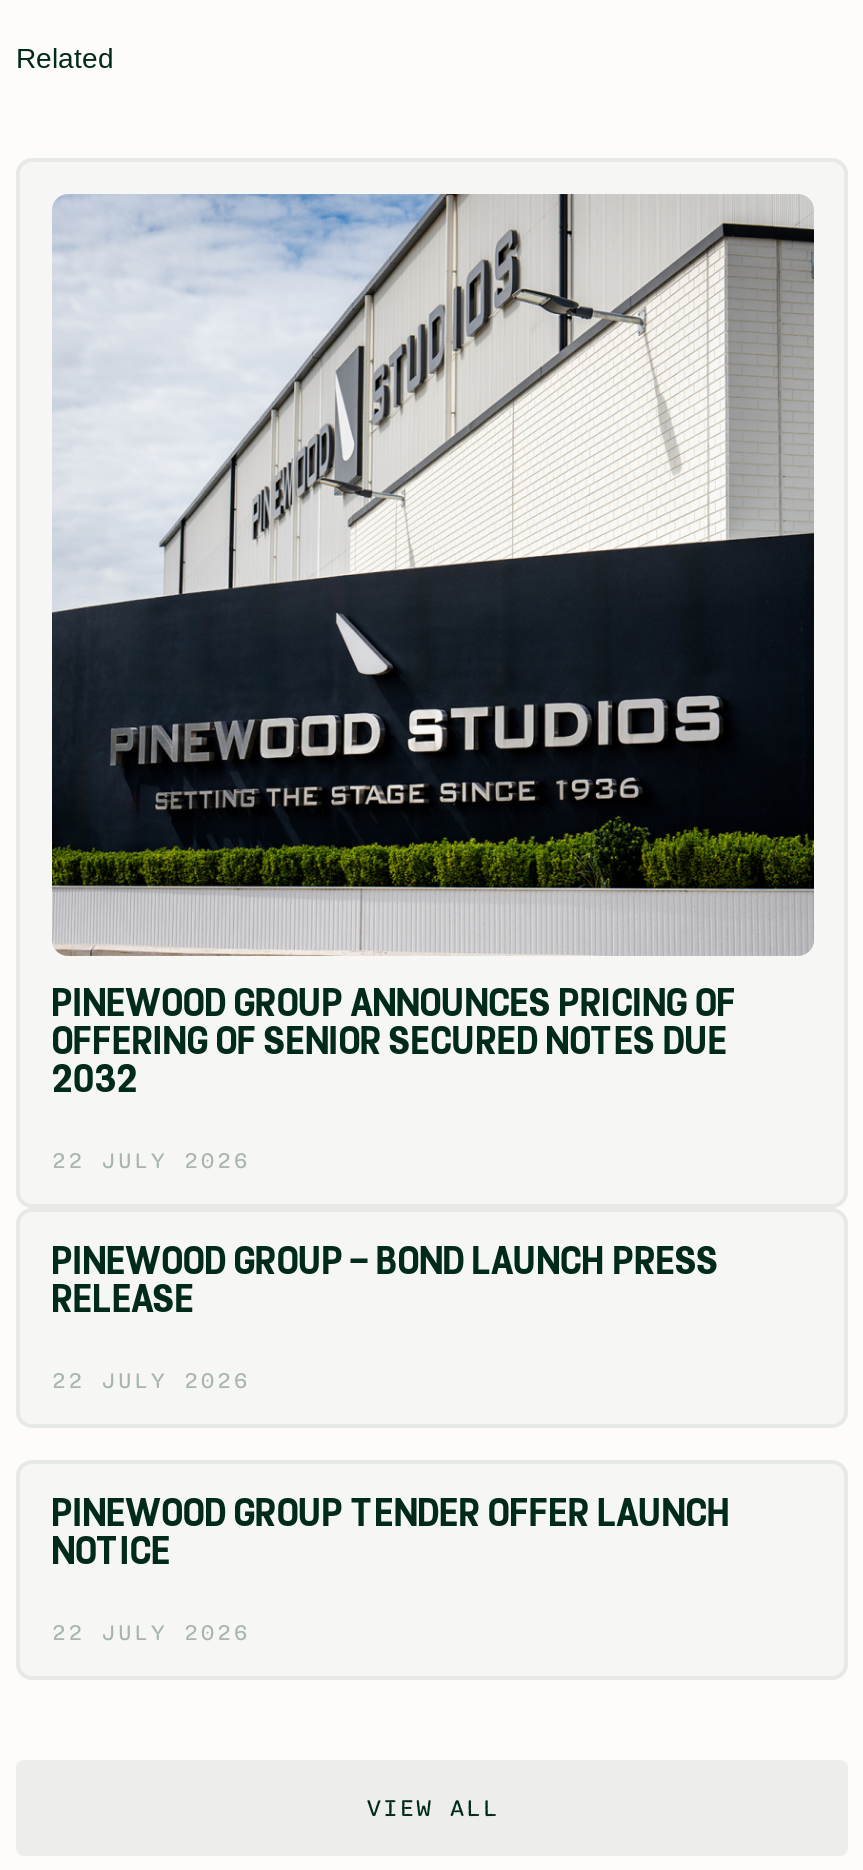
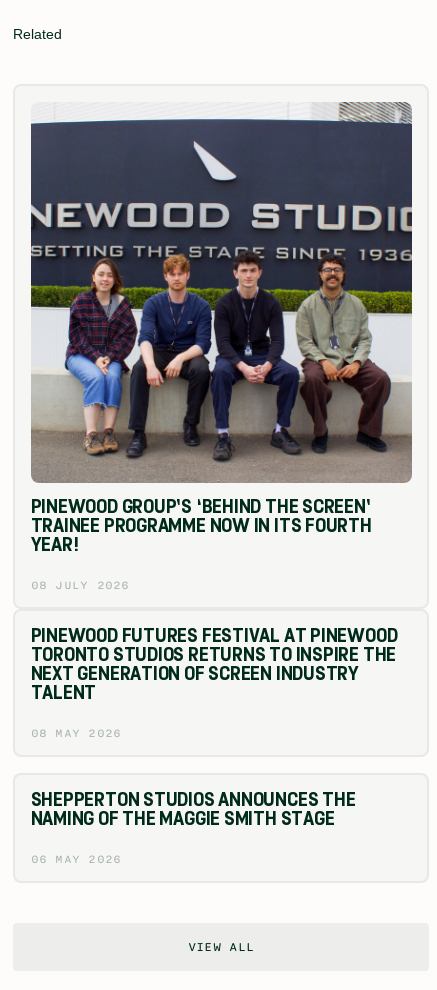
- [image]
- PINEWOOD GROUP ANNOUNCES PRICING OF
- OFFERING OF SENIOR SECURED NOTES DUE
- 2032
+ [image]
+ PINEWOOD GROUP’S ‘BEHIND THE SCREEN’
+ TRAINEE PROGRAMME NOW IN ITS FOURTH
+ YEAR!

- 22 JULY 2026
+ 08 JULY 2026

- PINEWOOD GROUP – BOND LAUNCH PRESS
- RELEASE
+ PINEWOOD FUTURES FESTIVAL AT PINEWOOD
+ TORONTO STUDIOS RETURNS TO INSPIRE THE
+ NEXT GENERATION OF SCREEN INDUSTRY
+ TALENT

- 22 JULY 2026
+ 08 MAY 2026

- PINEWOOD GROUP TENDER OFFER LAUNCH
- NOTICE
+ SHEPPERTON STUDIOS ANNOUNCES THE
+ NAMING OF THE MAGGIE SMITH STAGE

- 22 JULY 2026
+ 06 MAY 2026
